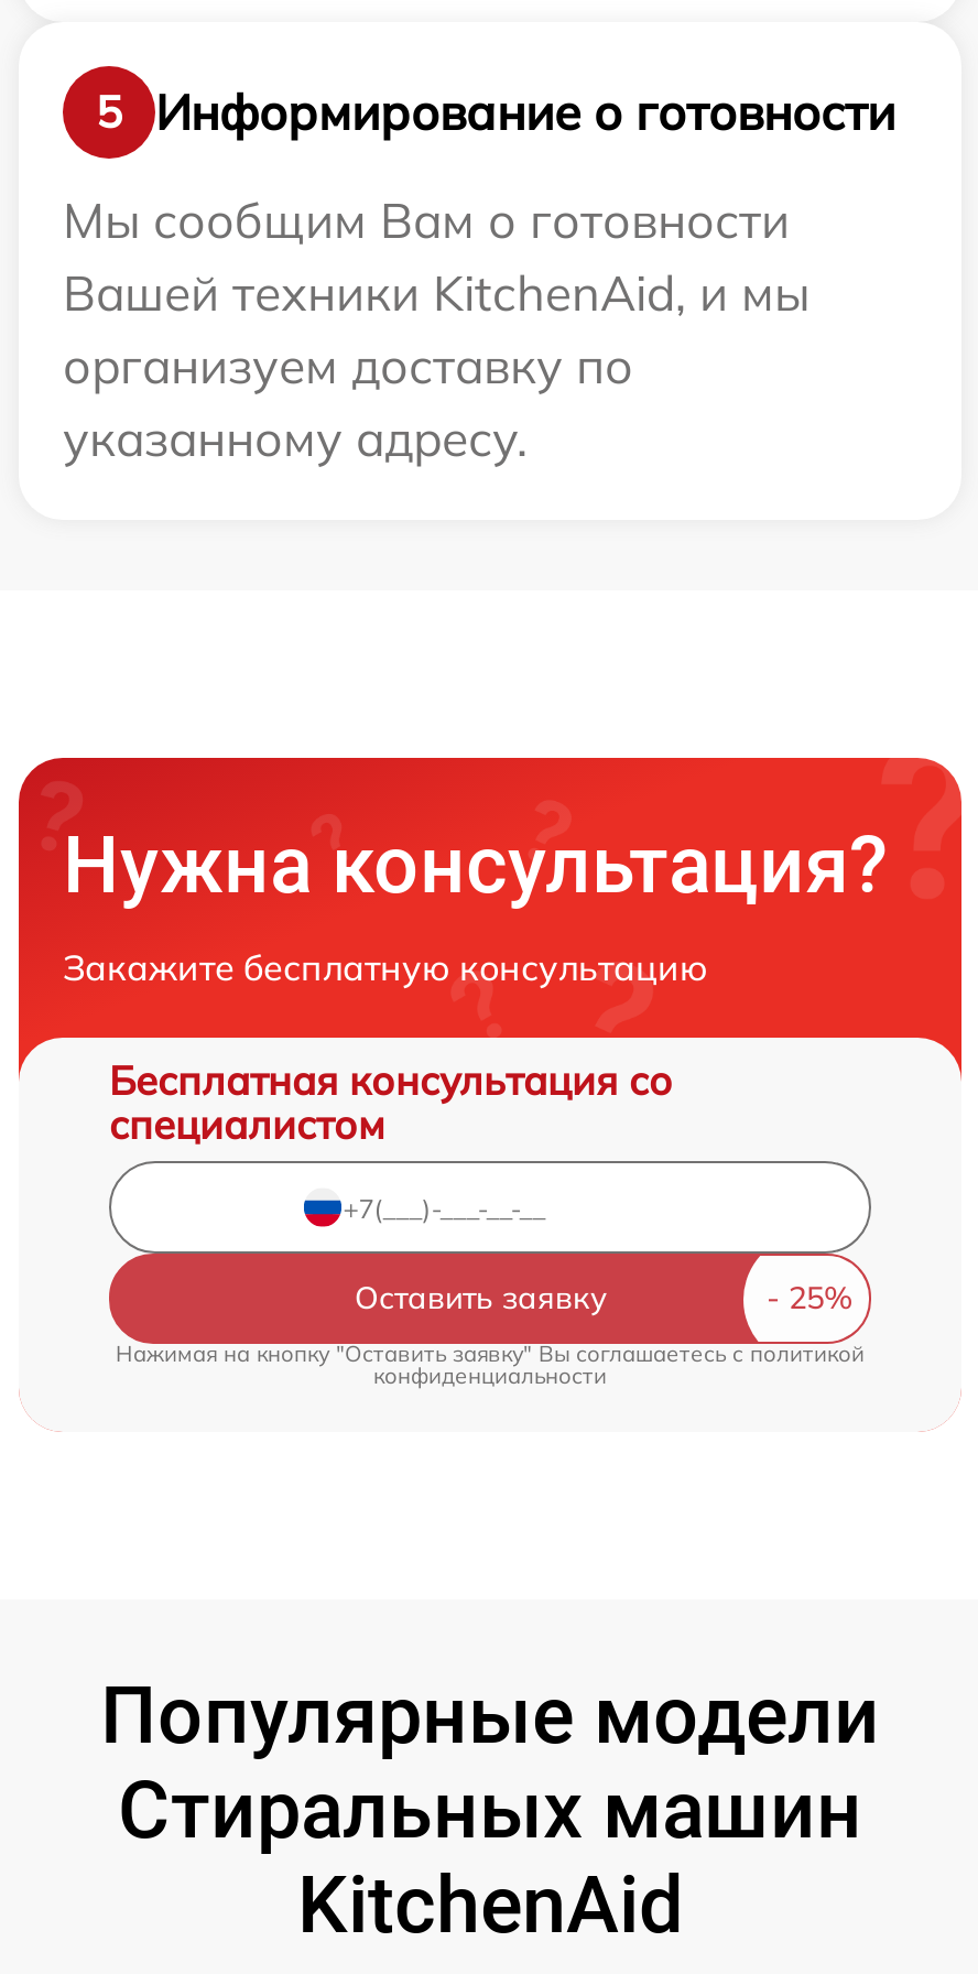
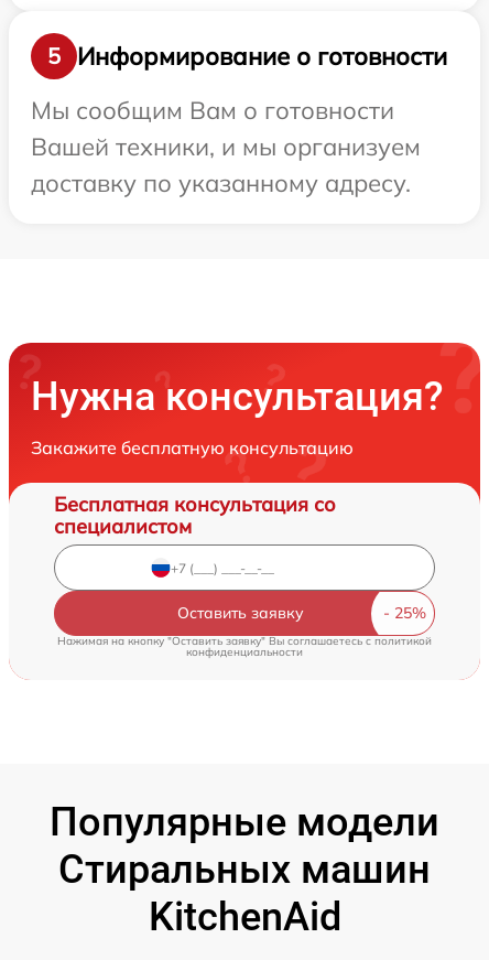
- Вашей техники KitchenAid, и мы
- организуем доставку по
- указанному адресу.
+ Вашей техники, и мы организуем
+ доставку по указанному адресу.
